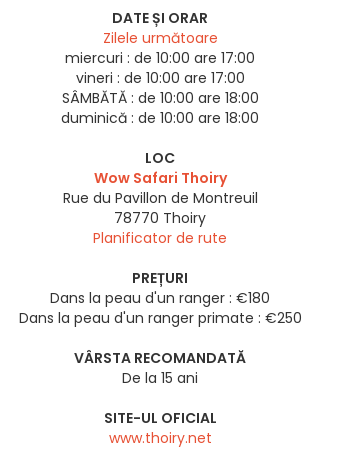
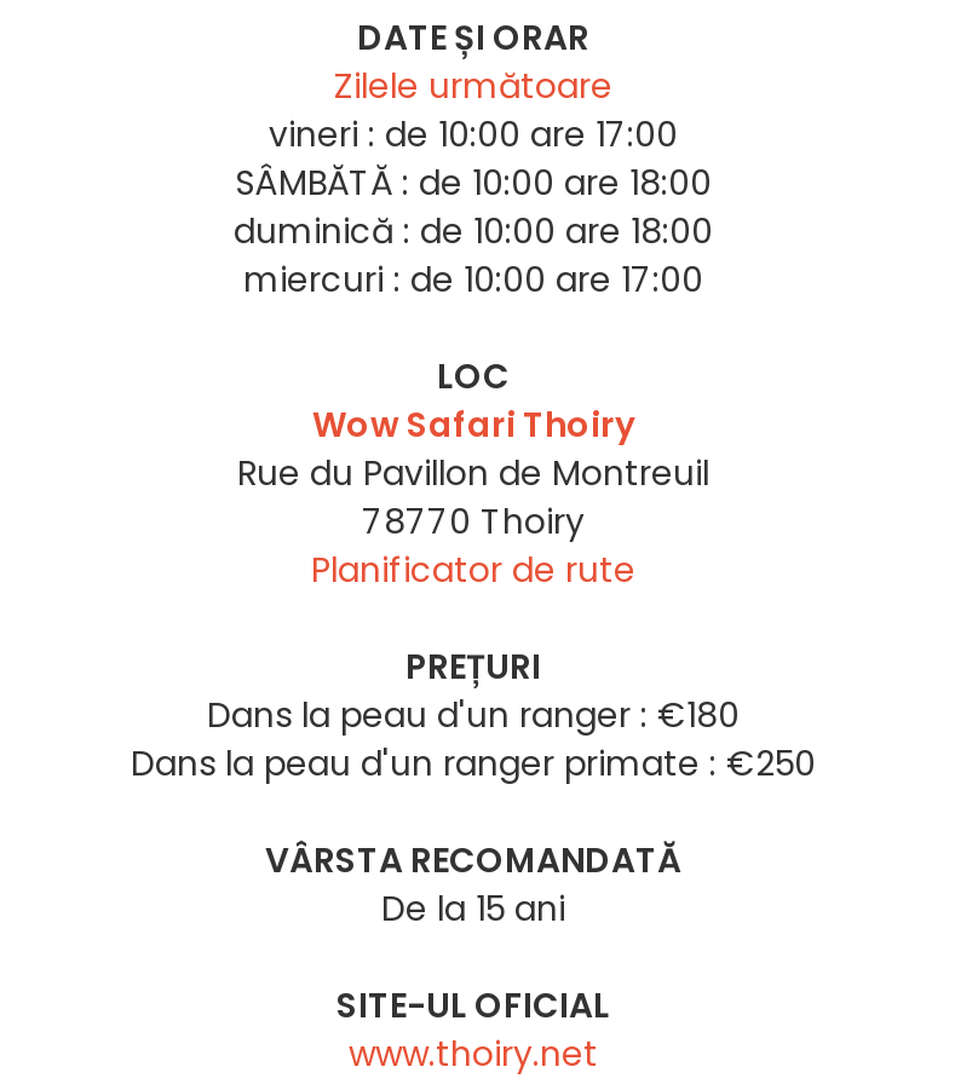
moved down: miercuri : de 10:00 are 17:00

moved up: vineri : de 10:00 are 17:00 | SÂMBĂTĂ : de 10:00 are 18:00 | duminică : de 10:00 are 18:00
